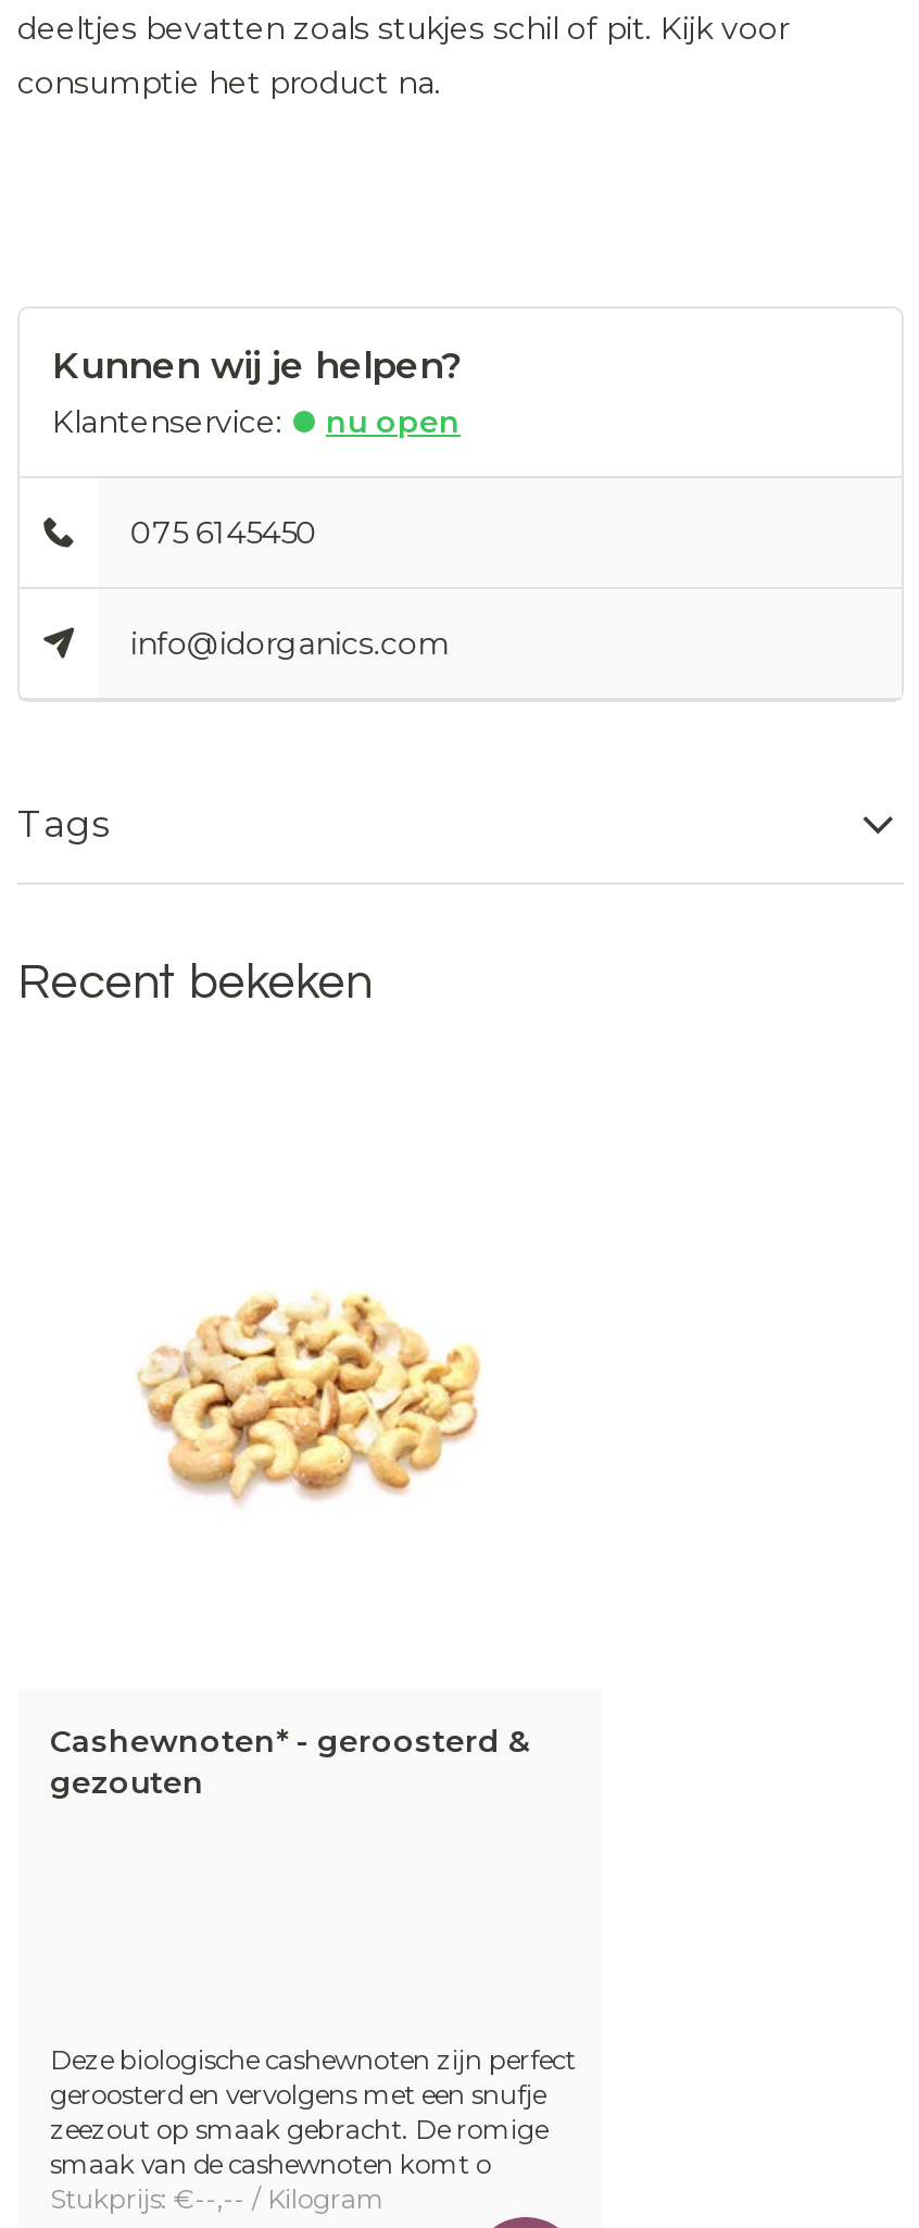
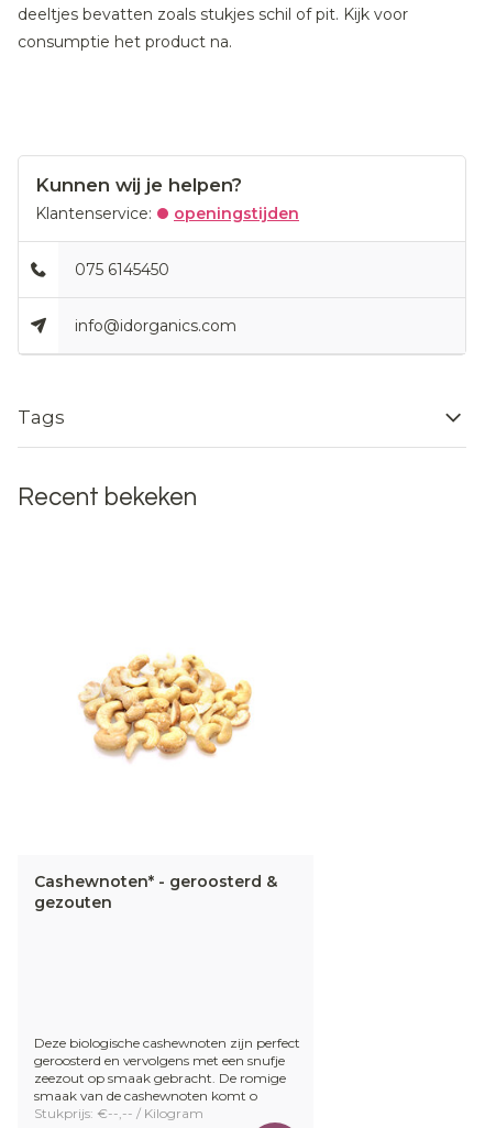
- nu open
+ openingstijden
